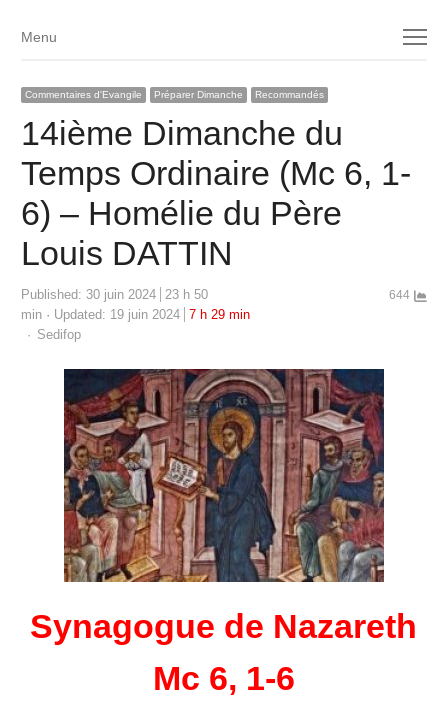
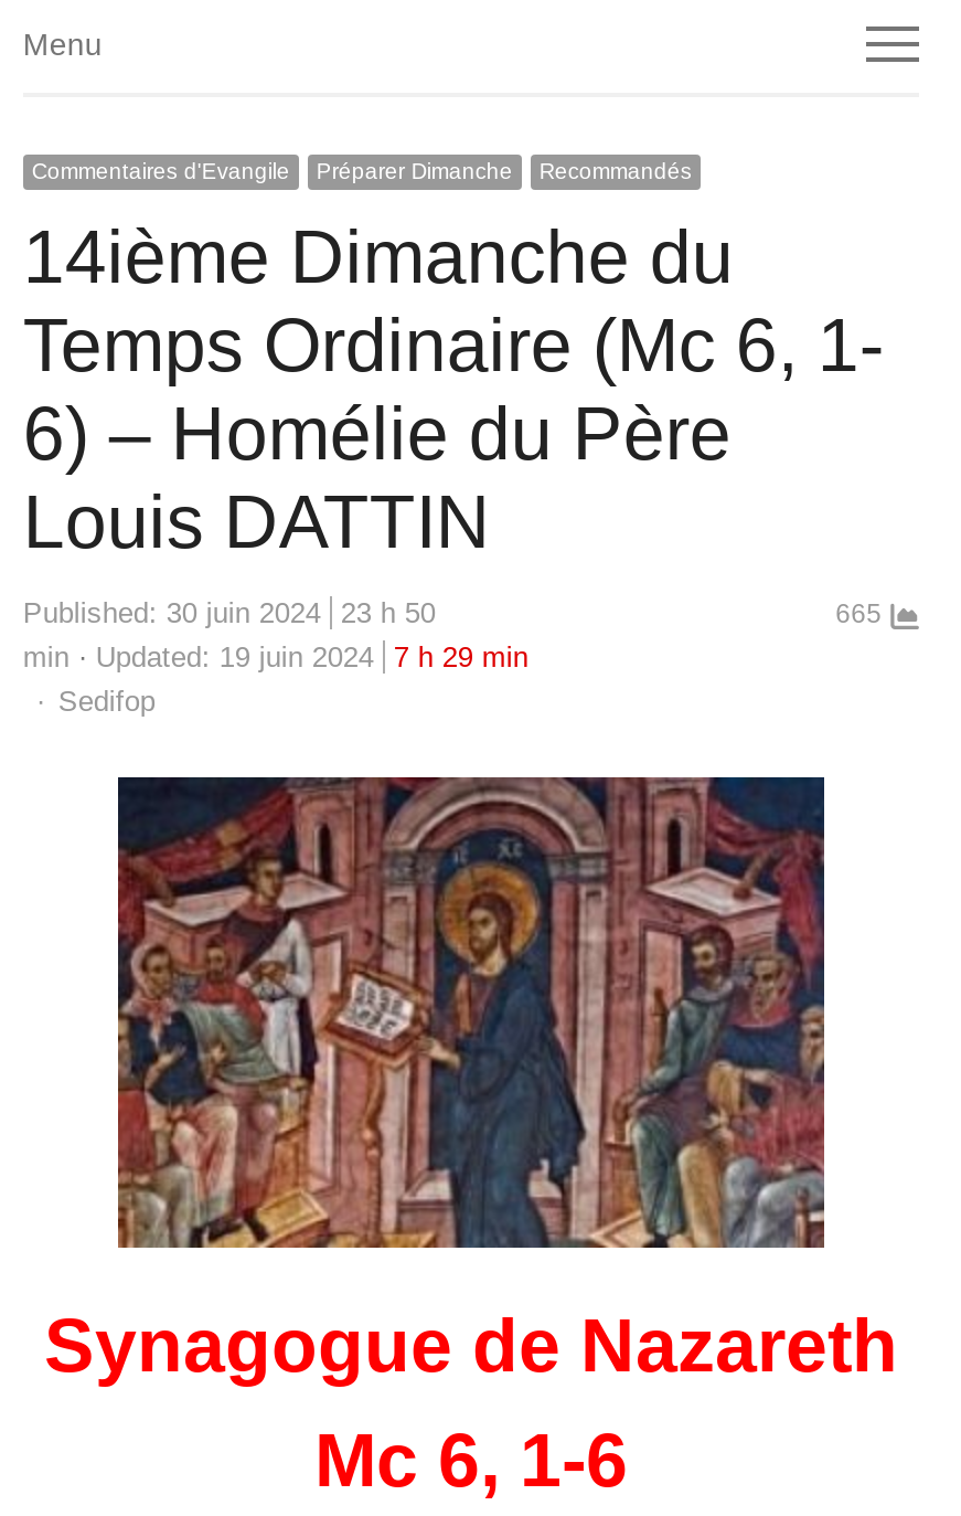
- 644
+ 665
